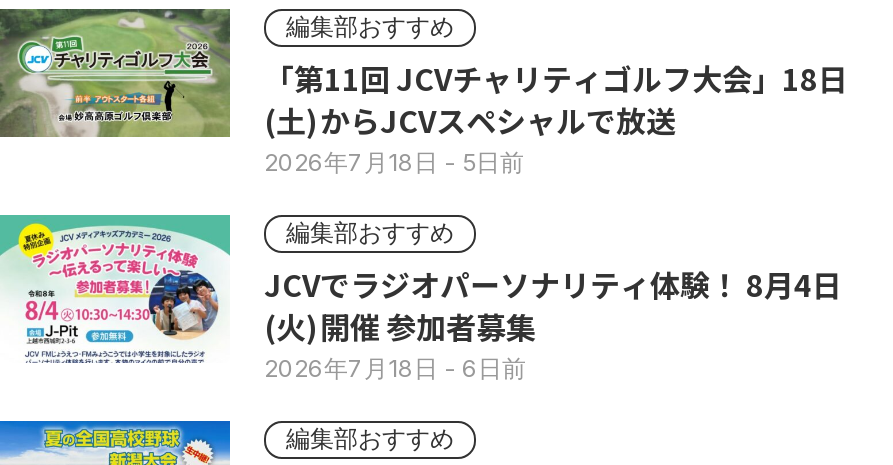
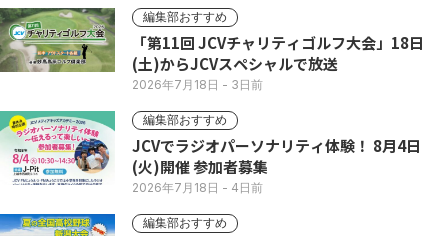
- 2026年7月18日- 5日前
+ 2026年7月18日- 3日前

- 2026年7月18日- 6日前
+ 2026年7月18日- 4日前
